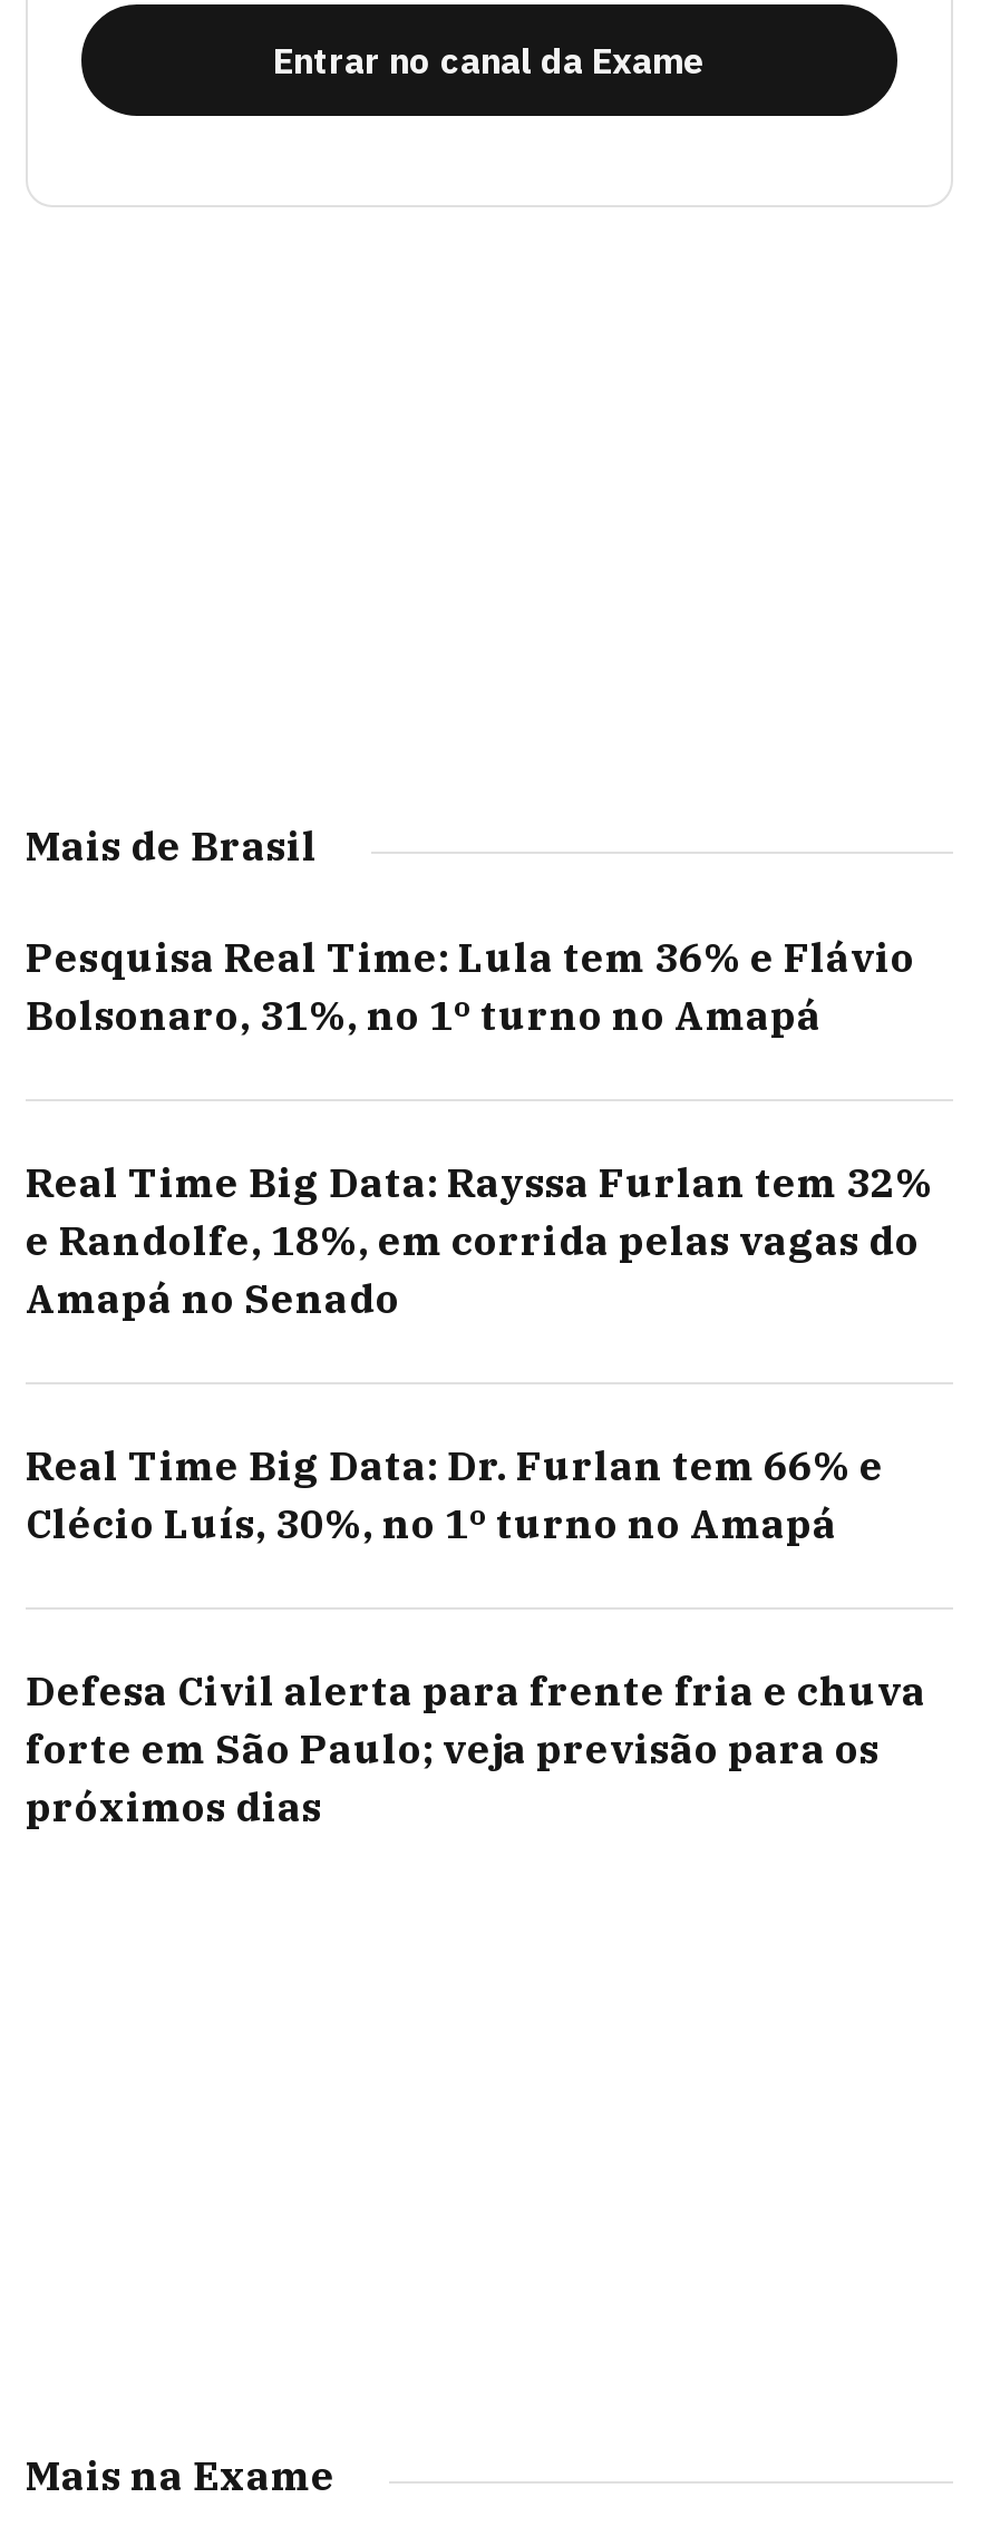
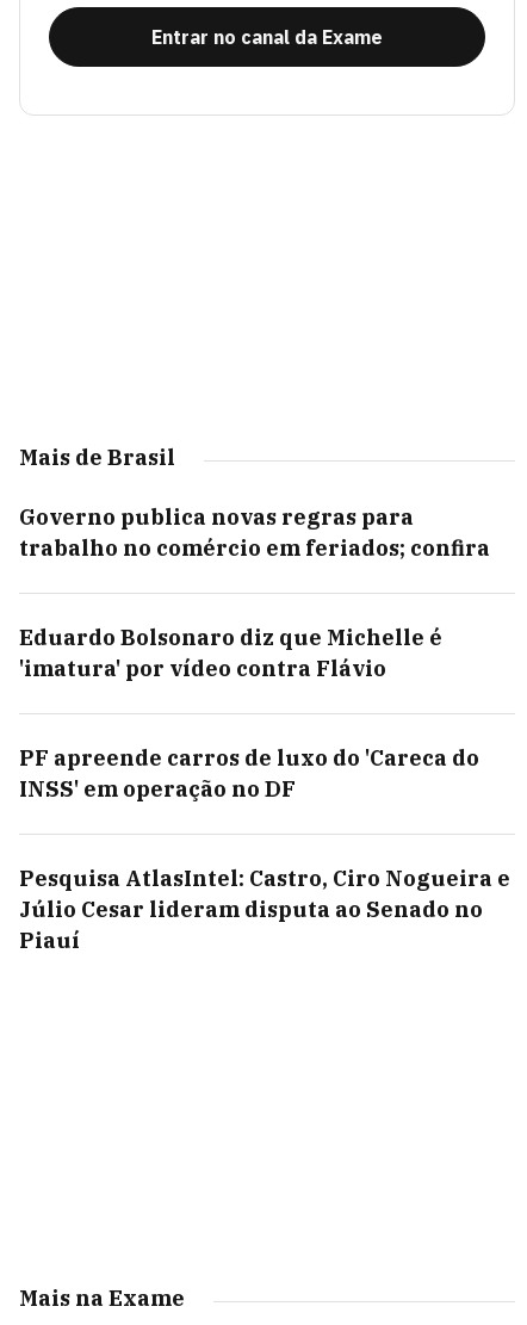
- Pesquisa Real Time: Lula tem 36% e Flávio
- Bolsonaro, 31%, no 1º turno no Amapá
+ Governo publica novas regras para
+ trabalho no comércio em feriados; confira

- Real Time Big Data: Rayssa Furlan tem 32%
- e Randolfe, 18%, em corrida pelas vagas do
- Amapá no Senado
+ Eduardo Bolsonaro diz que Michelle é
+ 'imatura' por vídeo contra Flávio

- Real Time Big Data: Dr. Furlan tem 66% e
- Clécio Luís, 30%, no 1º turno no Amapá
+ PF apreende carros de luxo do 'Careca do
+ INSS' em operação no DF

- Defesa Civil alerta para frente fria e chuva
- forte em São Paulo; veja previsão para os
- próximos dias
+ Pesquisa AtlasIntel: Castro, Ciro Nogueira e
+ Júlio Cesar lideram disputa ao Senado no
+ Piauí
